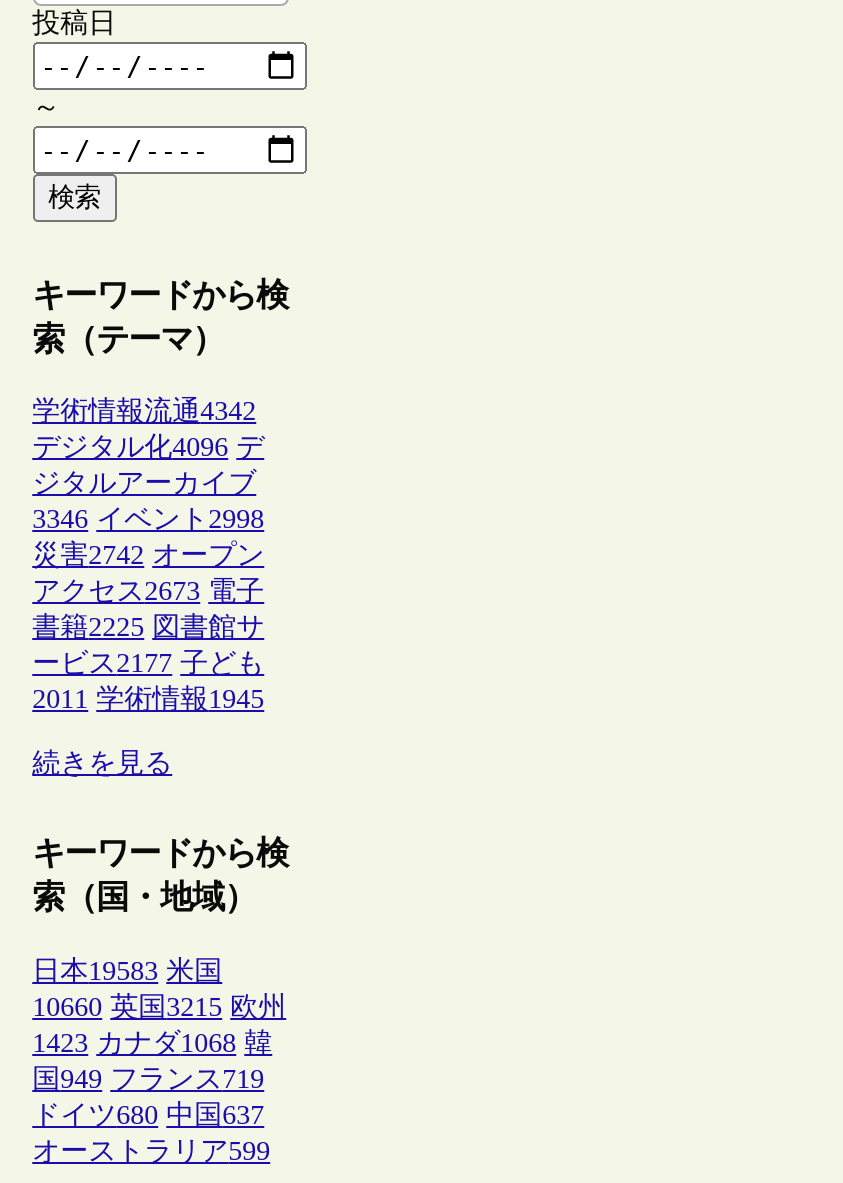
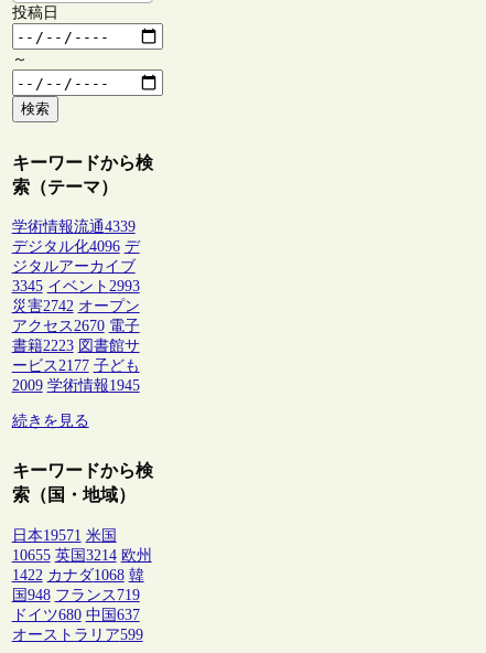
- 学術情報流通4342
+ 学術情報流通4339

- 3346 イベント2998
+ 3345 イベント2993

- アクセス2673 電子
+ アクセス2670 電子

- 書籍2225 図書館サ
+ 書籍2223 図書館サ

- 2011 学術情報1945
+ 2009 学術情報1945

- 日本19583 米国
+ 日本19571 米国

- 10660 英国3215 欧州
+ 10655 英国3214 欧州

- 1423 カナダ1068 韓
+ 1422 カナダ1068 韓

- 国949 フランス719
+ 国948 フランス719
